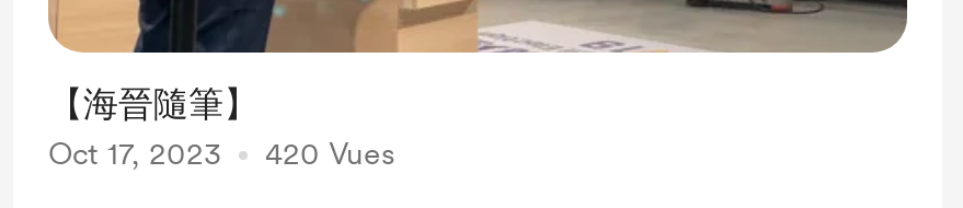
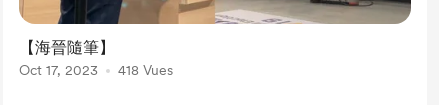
- Oct 17, 2023 420 Vues
+ Oct 17, 2023 418 Vues
